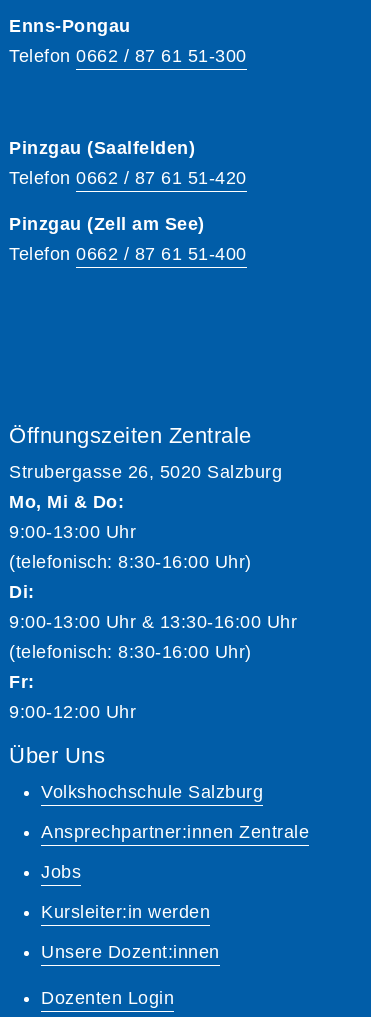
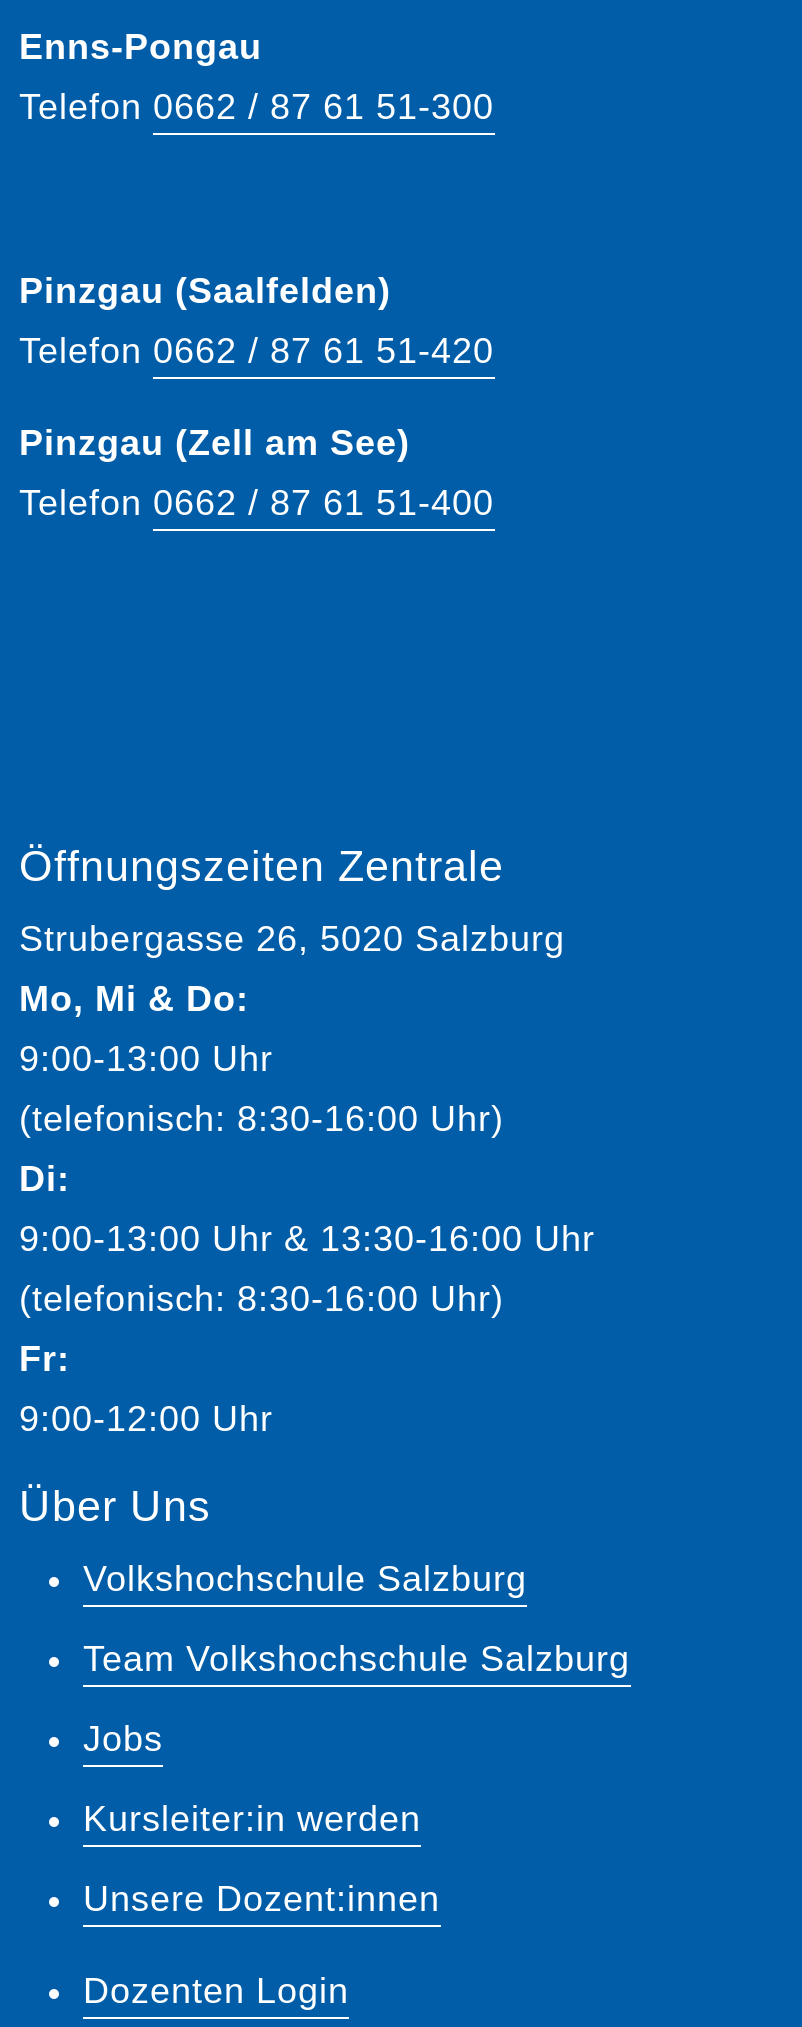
- Ansprechpartner:innen Zentrale
+ Team Volkshochschule Salzburg
